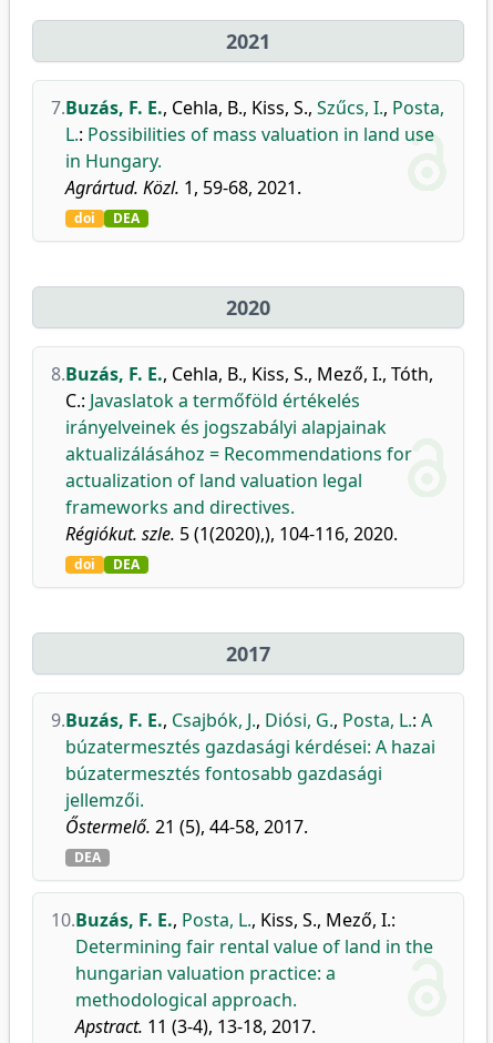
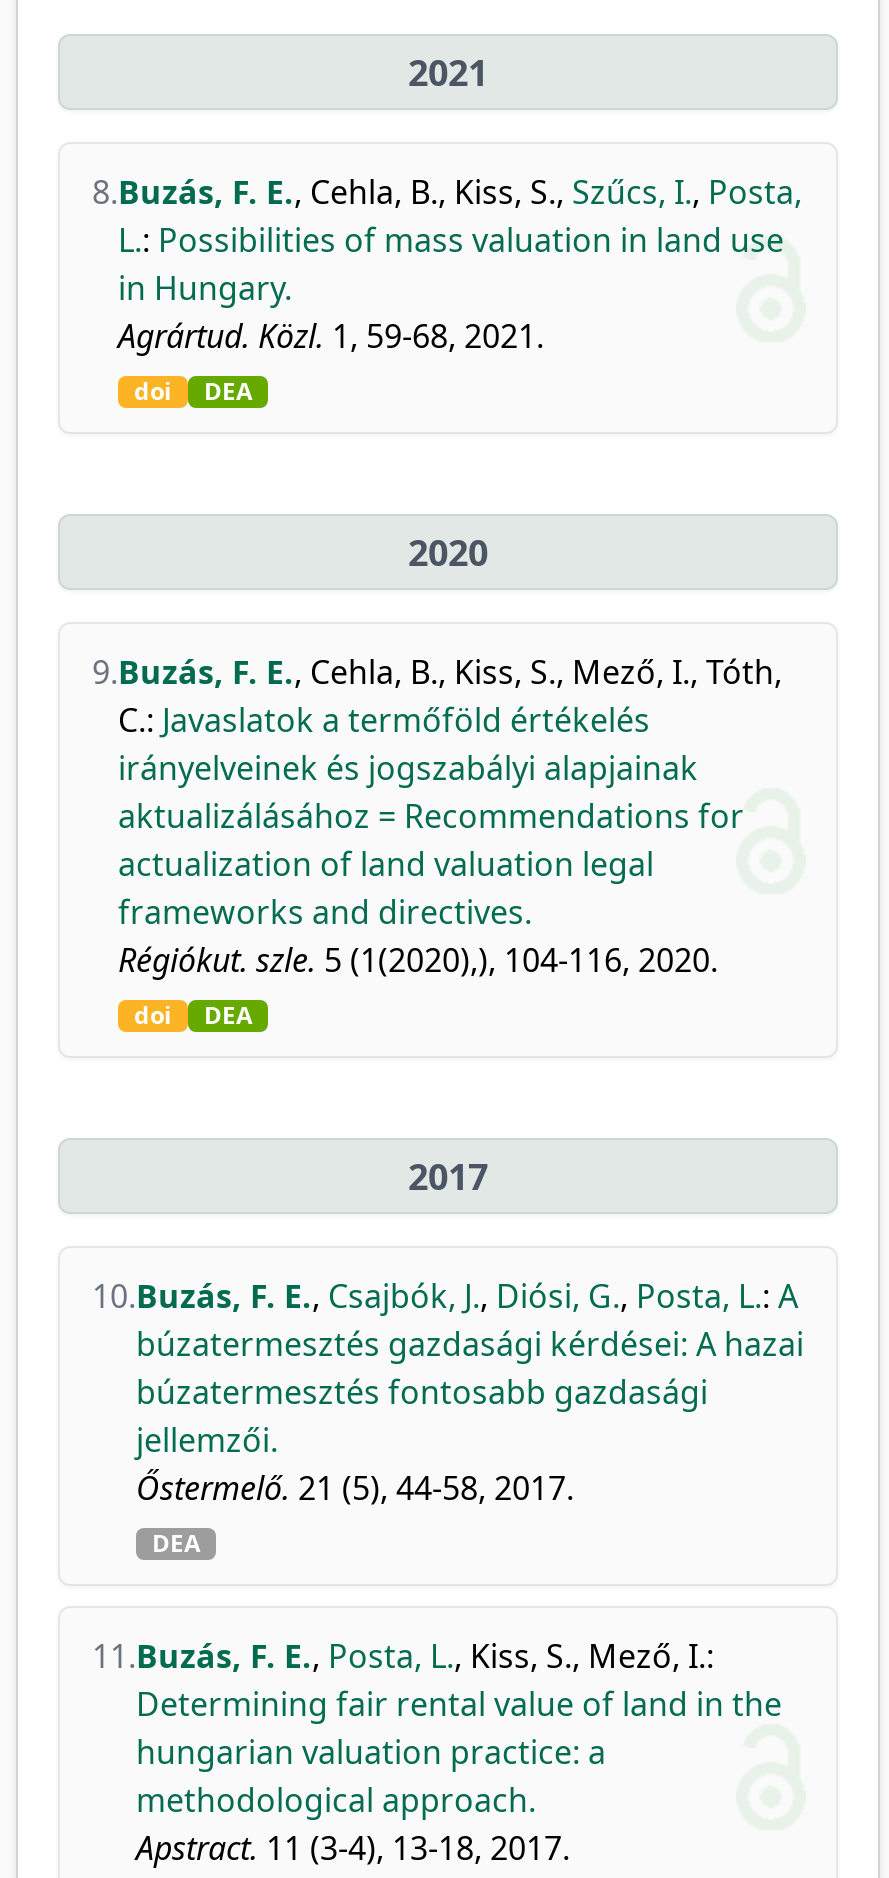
- 7.Buzás, F. E., Cehla, B., Kiss, S., Szűcs, I., Posta,
+ 8.Buzás, F. E., Cehla, B., Kiss, S., Szűcs, I., Posta,

- 8.Buzás, F. E., Cehla, B., Kiss, S., Mező, I., Tóth,
+ 9.Buzás, F. E., Cehla, B., Kiss, S., Mező, I., Tóth,

- 9.Buzás, F. E., Csajbók, J., Diósi, G., Posta, L.: A
+ 10.Buzás, F. E., Csajbók, J., Diósi, G., Posta, L.: A

- 10. Buzás, F. E., Posta, L., Kiss, S., Mező, I.:
+ 11. Buzás, F. E., Posta, L., Kiss, S., Mező, I.:
